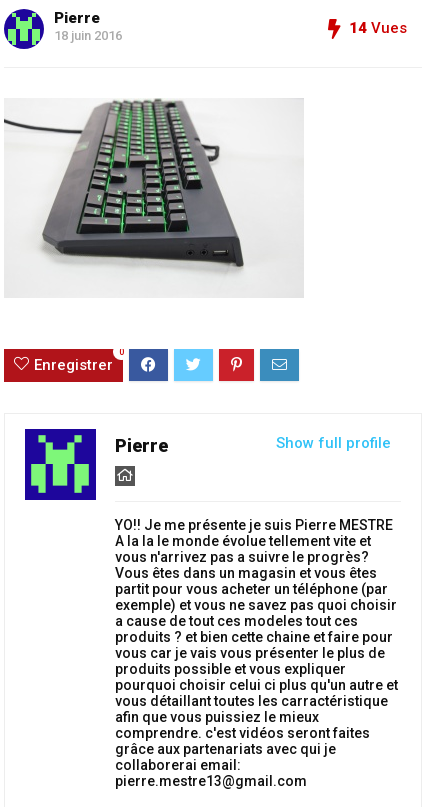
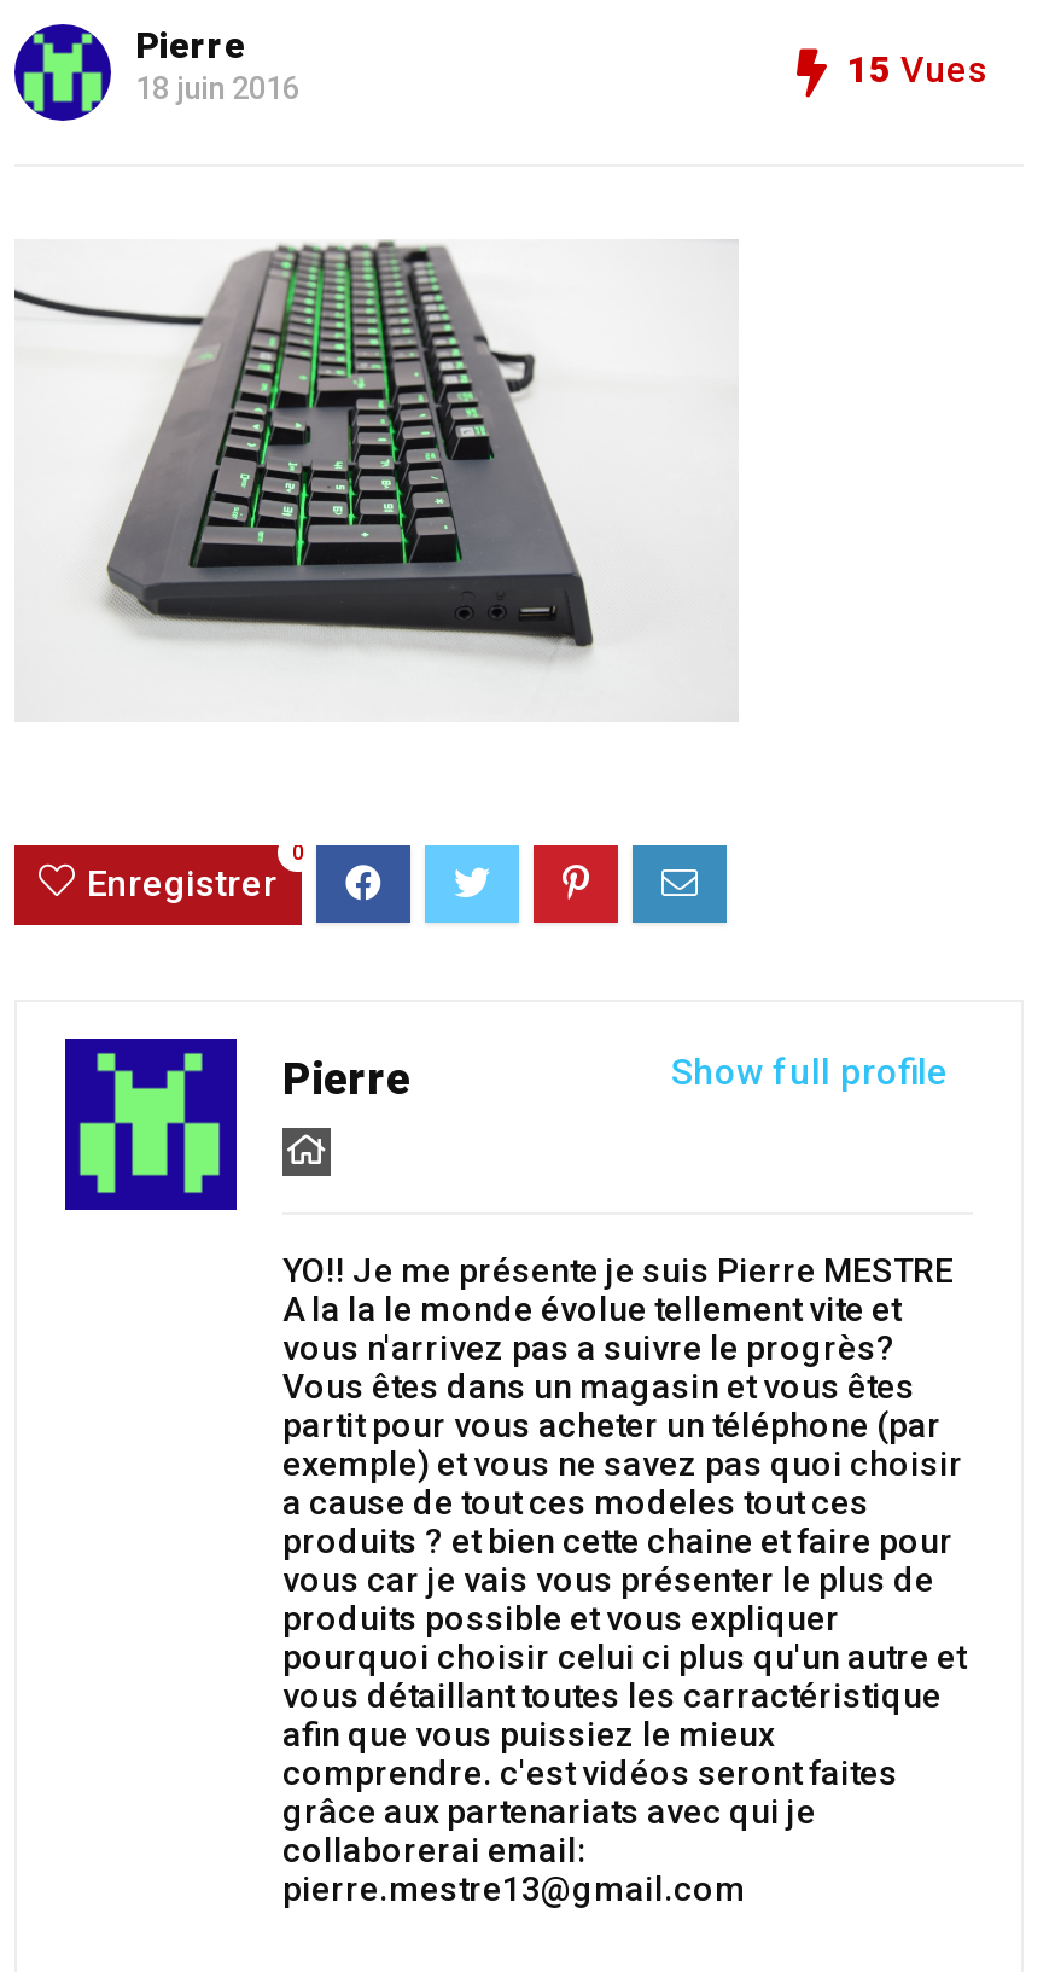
- 14 Vues
+ 15 Vues
